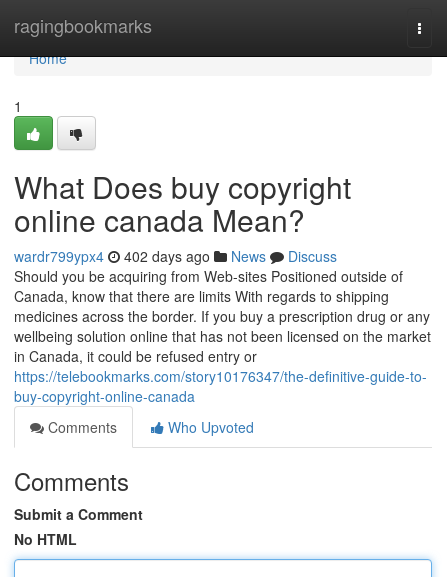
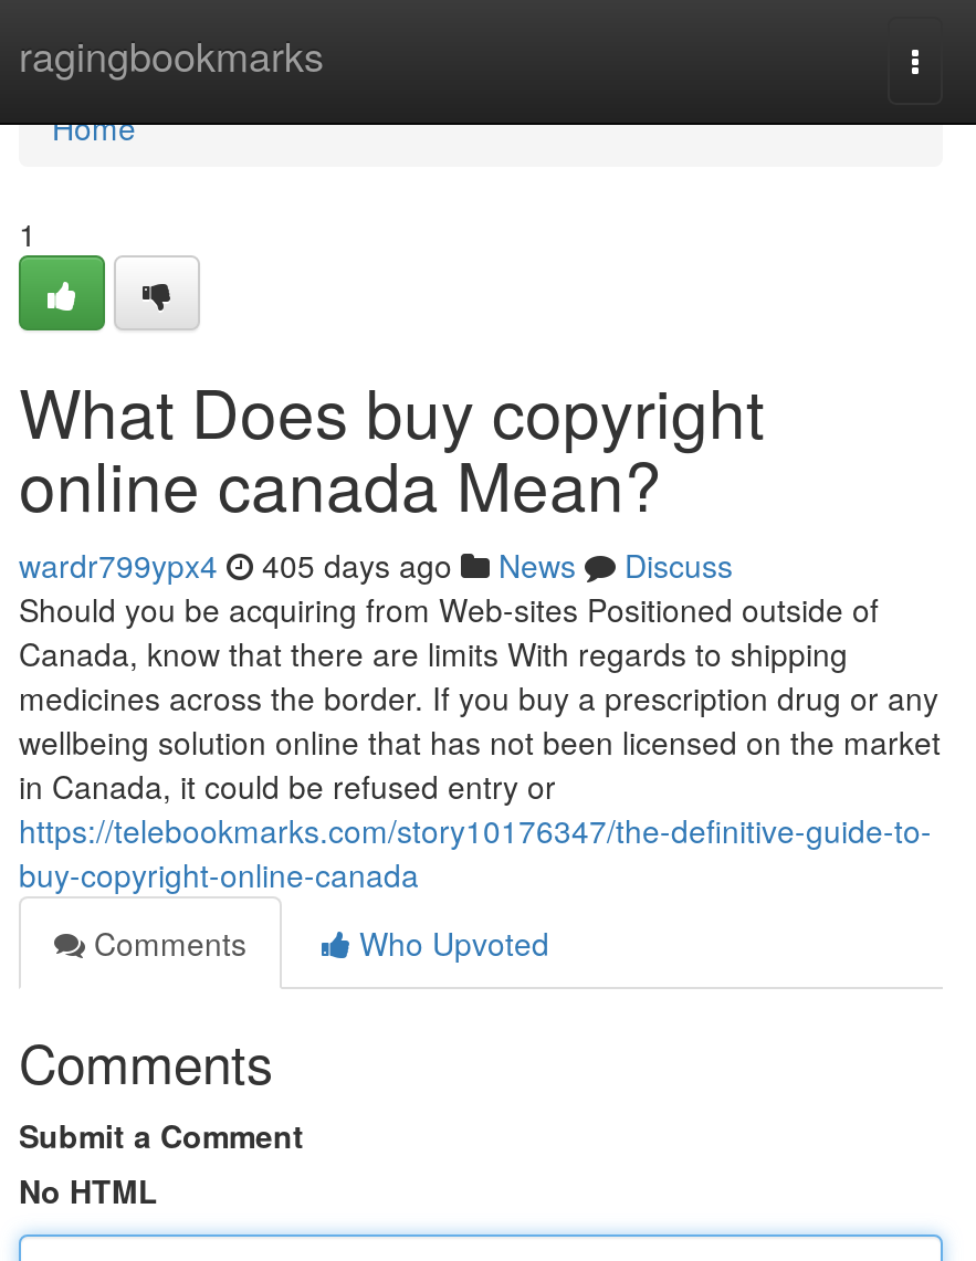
- wardr799ypx4 402 days ago News Discuss
+ wardr799ypx4 405 days ago News Discuss
